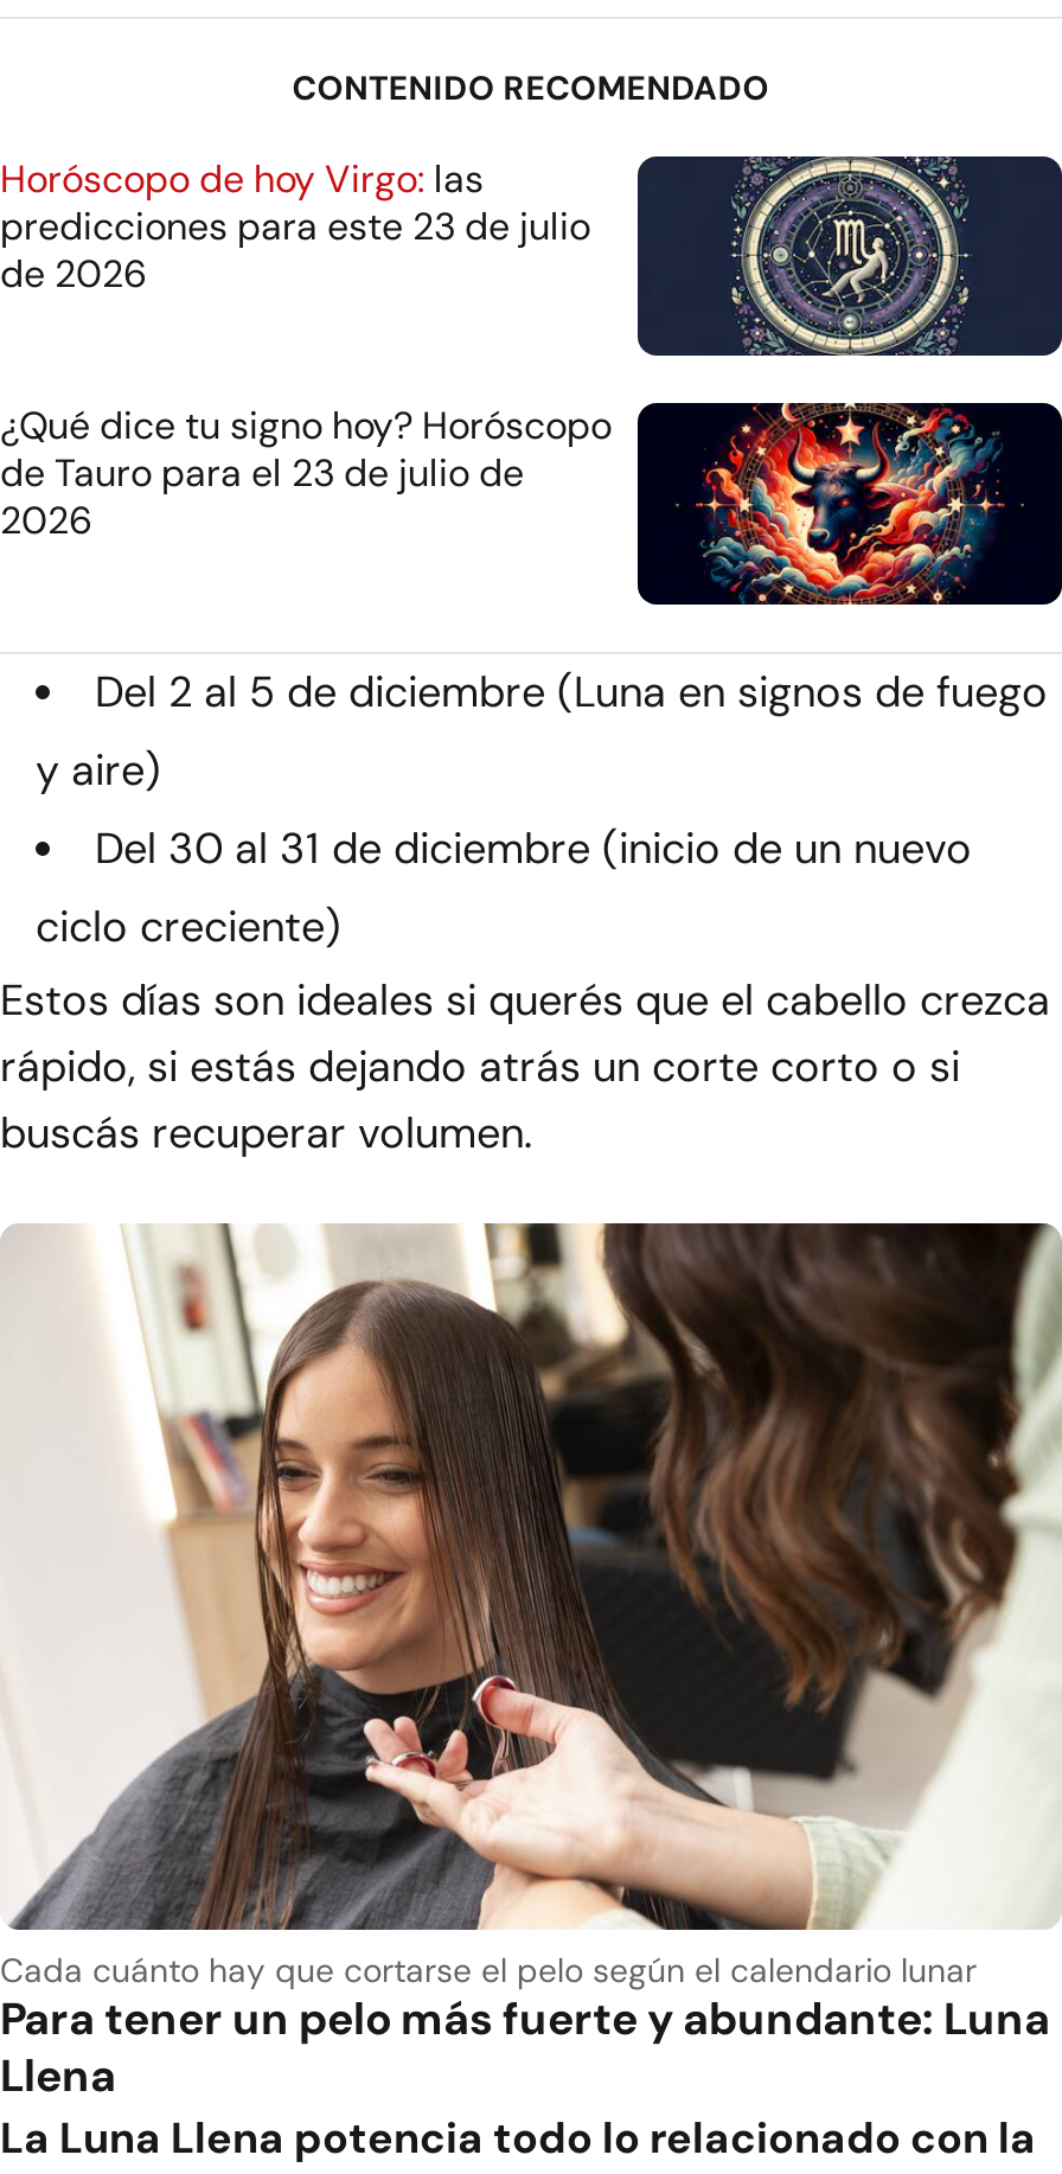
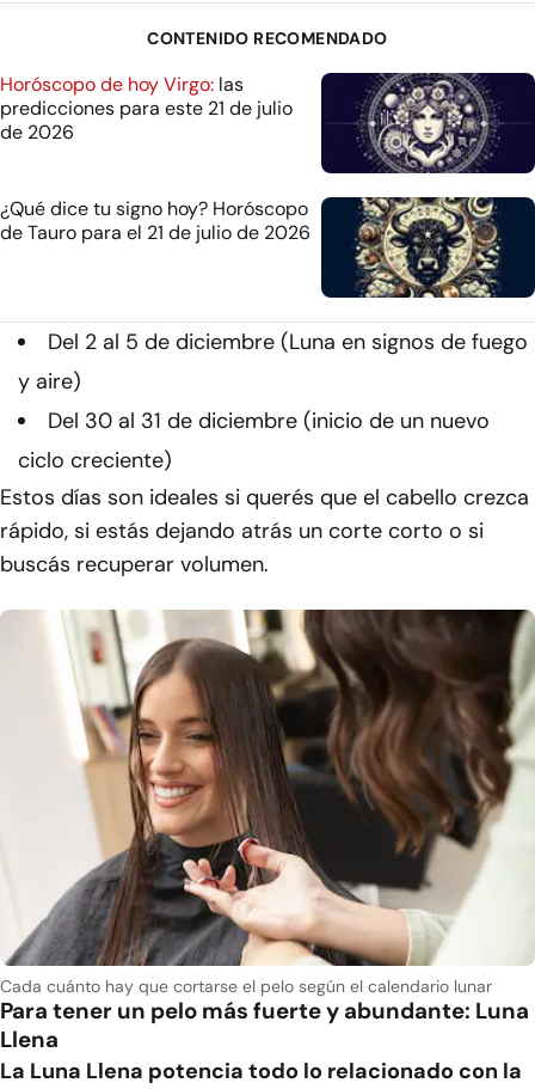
- [image]
- predicciones para este 23 de julio
+ [image]
+ predicciones para este 21 de julio

- [image]
+ [image]

- de Tauro para el 23 de julio de
- 2026
+ de Tauro para el 21 de julio de 2026
